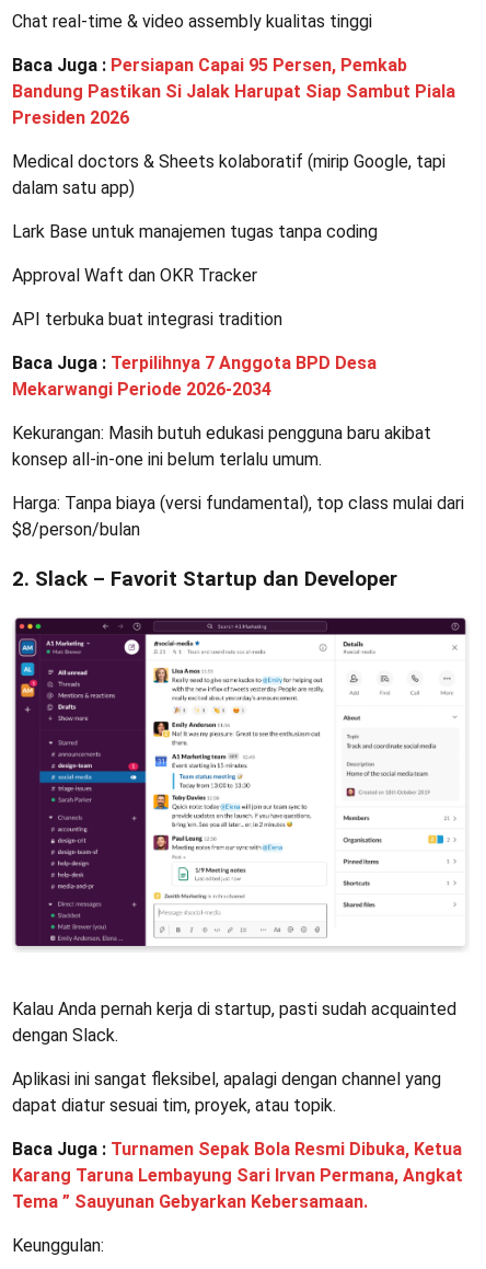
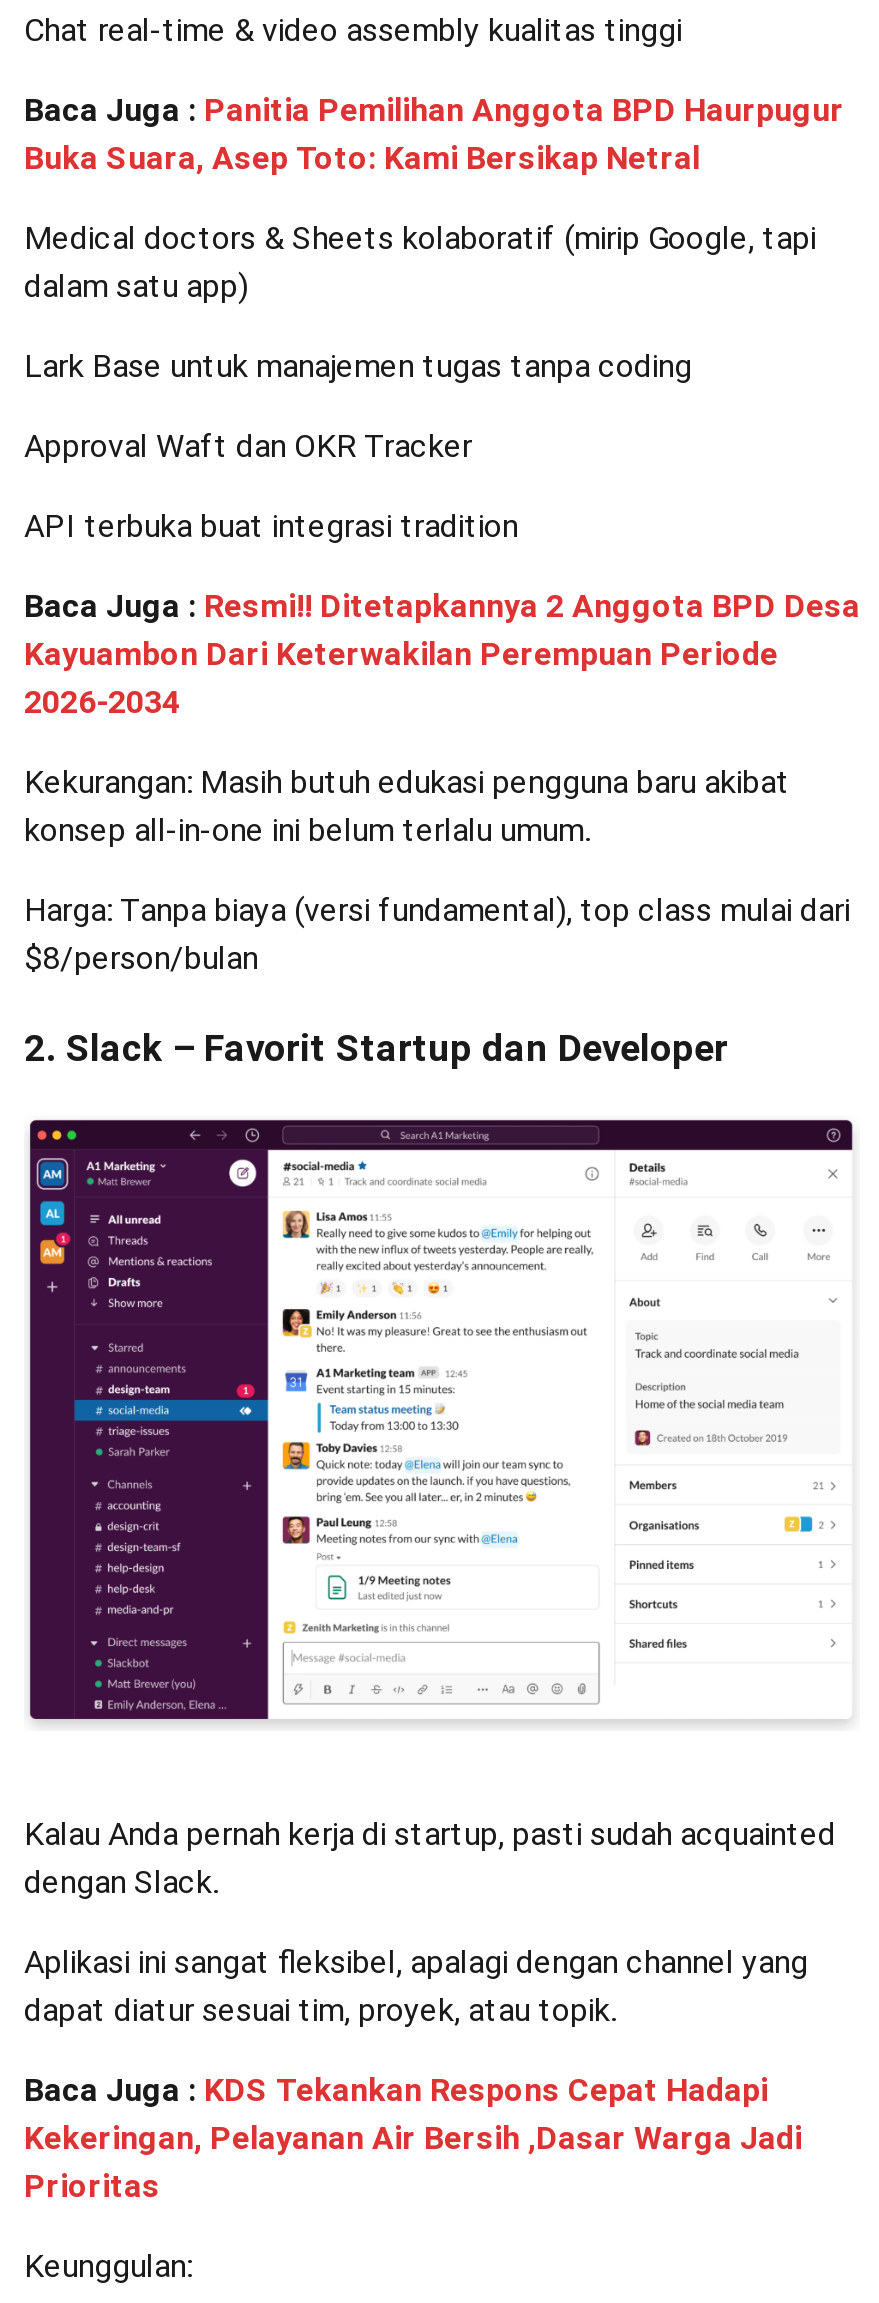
- Baca Juga : Persiapan Capai 95 Persen, Pemkab
- Bandung Pastikan Si Jalak Harupat Siap Sambut Piala
- Presiden 2026
+ Baca Juga : Panitia Pemilihan Anggota BPD Haurpugur
+ Buka Suara, Asep Toto: Kami Bersikap Netral

moved up: Medical doctors & Sheets kolaboratif (mirip Google, tapi | dalam satu app) | Lark Base untuk manajemen tugas tanpa coding | Approval Waft dan OKR Tracker | API terbuka buat integrasi tradition

- Baca Juga : Terpilihnya 7 Anggota BPD Desa
- Mekarwangi Periode 2026-2034
+ Baca Juga : Resmi!! Ditetapkannya 2 Anggota BPD Desa
+ Kayuambon Dari Keterwakilan Perempuan Periode
+ 2026-2034

- Baca Juga : Turnamen Sepak Bola Resmi Dibuka, Ketua
- Karang Taruna Lembayung Sari Irvan Permana, Angkat
- Tema ” Sauyunan Gebyarkan Kebersamaan.
+ Baca Juga : KDS Tekankan Respons Cepat Hadapi
+ Kekeringan, Pelayanan Air Bersih ,Dasar Warga Jadi
+ Prioritas
